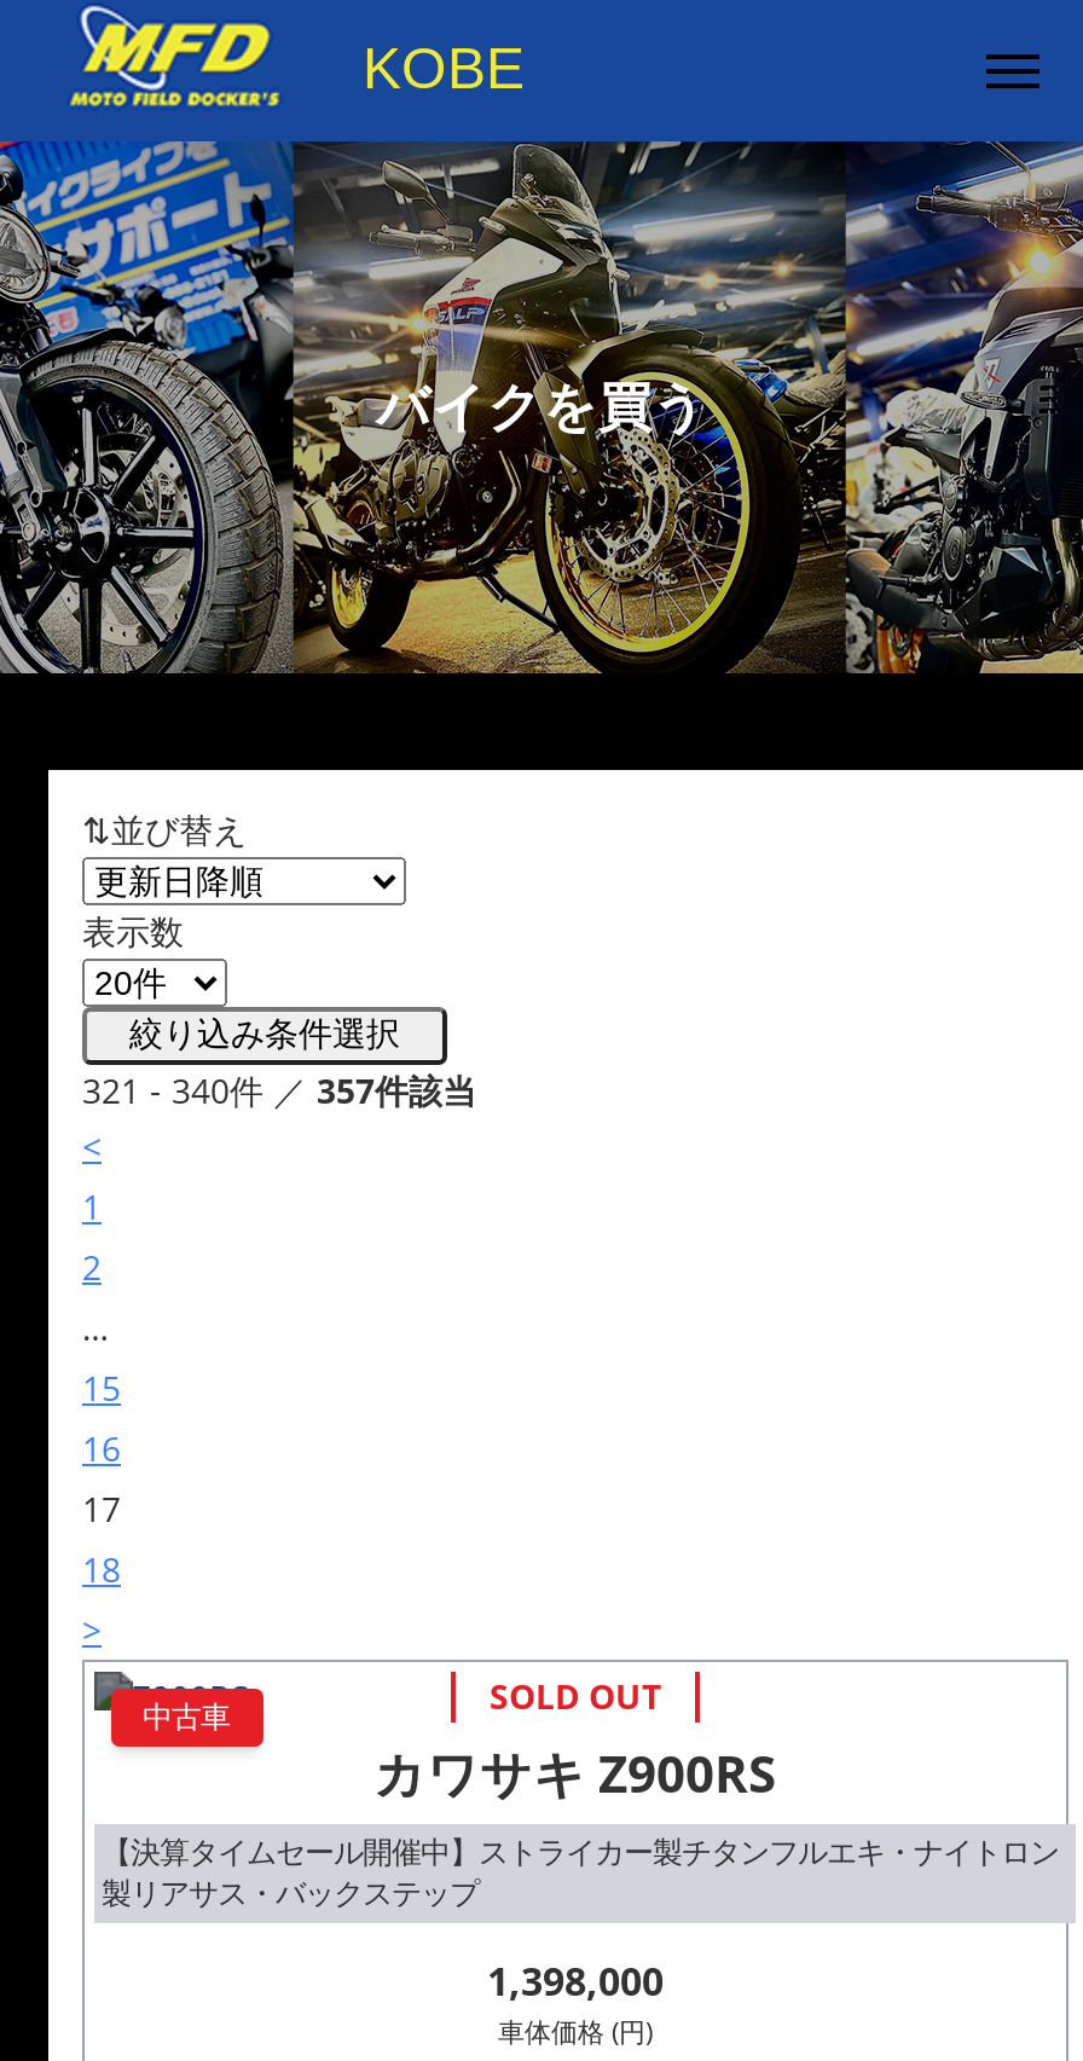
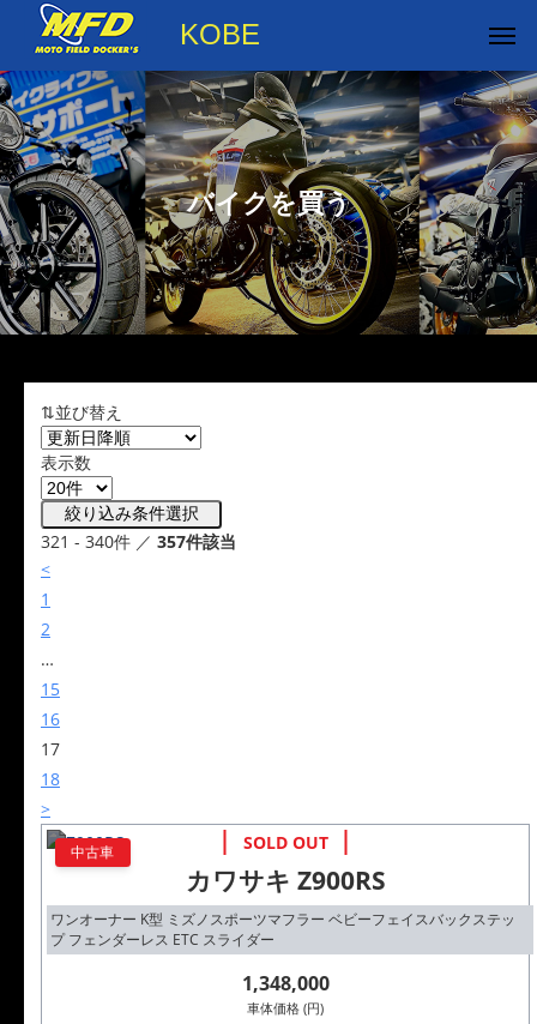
- 【決算タイムセール開催中】ストライカー製チタンフルエキ・ナイトロン
- 製リアサス・バックステップ
+ ワンオーナー K型 ミズノスポーツマフラー ベビーフェイスバックステッ
+ プ フェンダーレス ETC スライダー

- 1,398,000
+ 1,348,000
